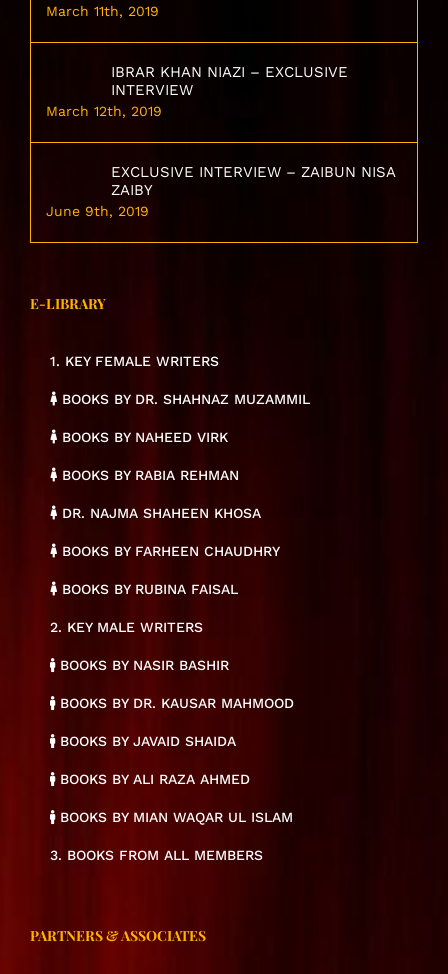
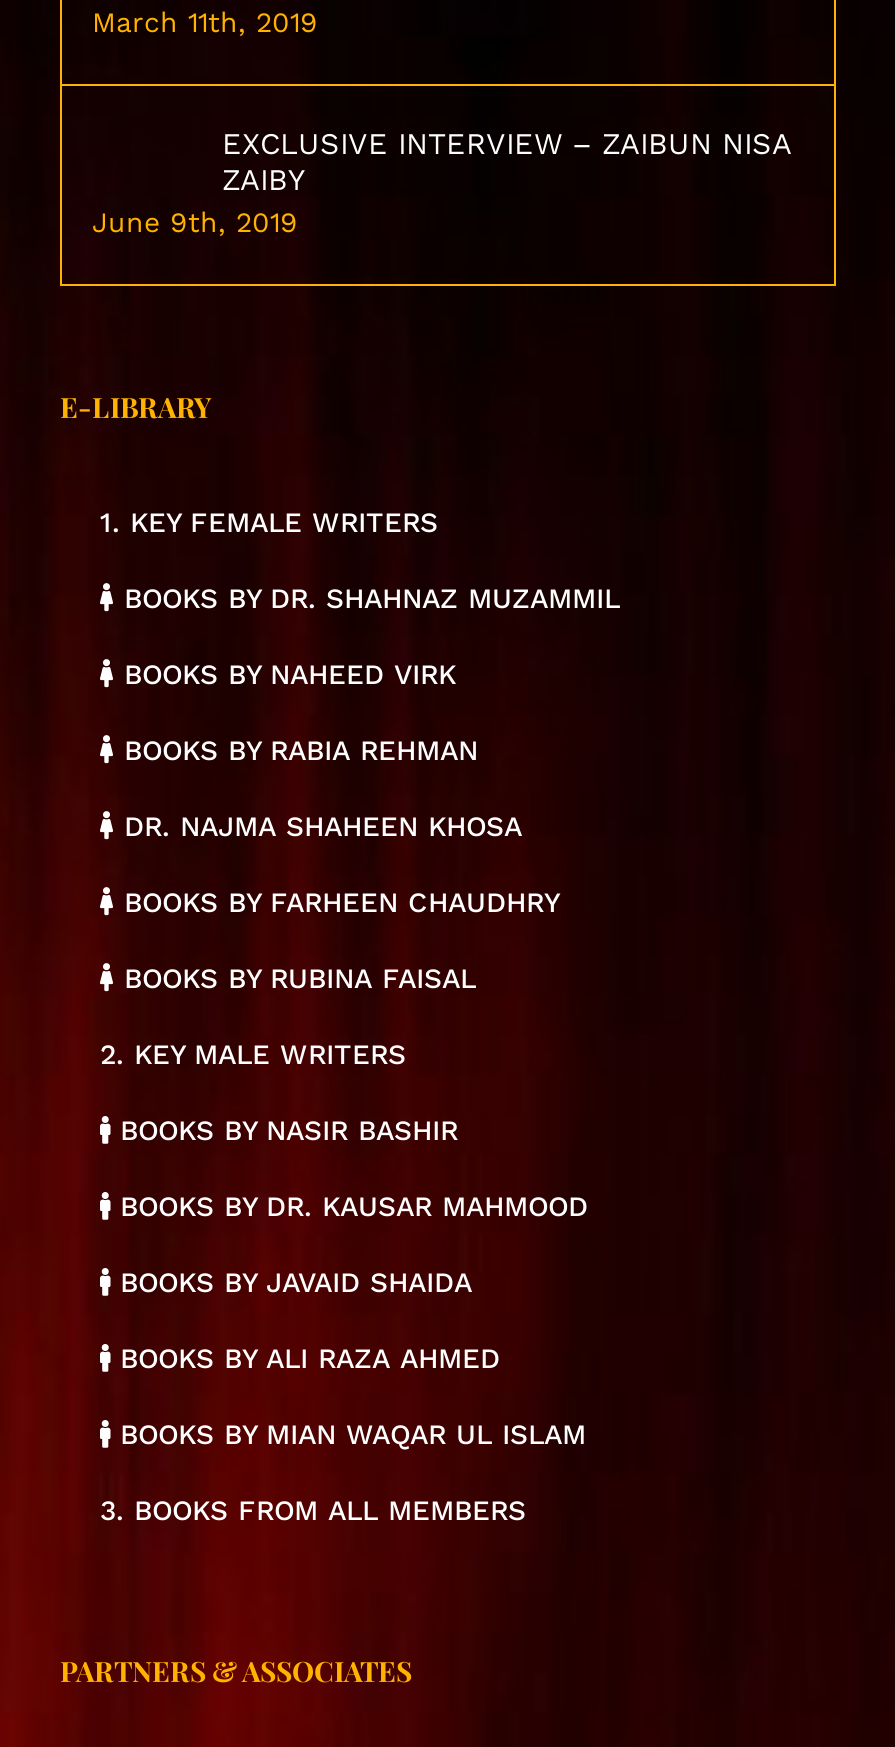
- IBRAR KHAN NIAZI – EXCLUSIVE
- INTERVIEW
- March 12th, 2019
